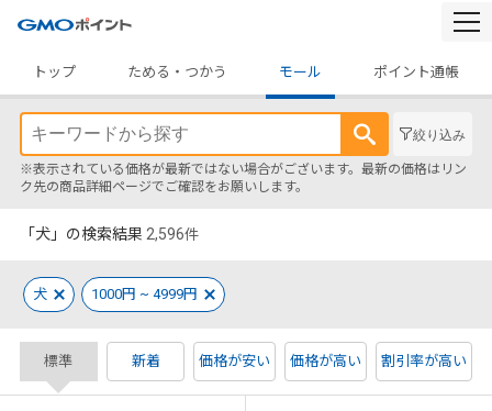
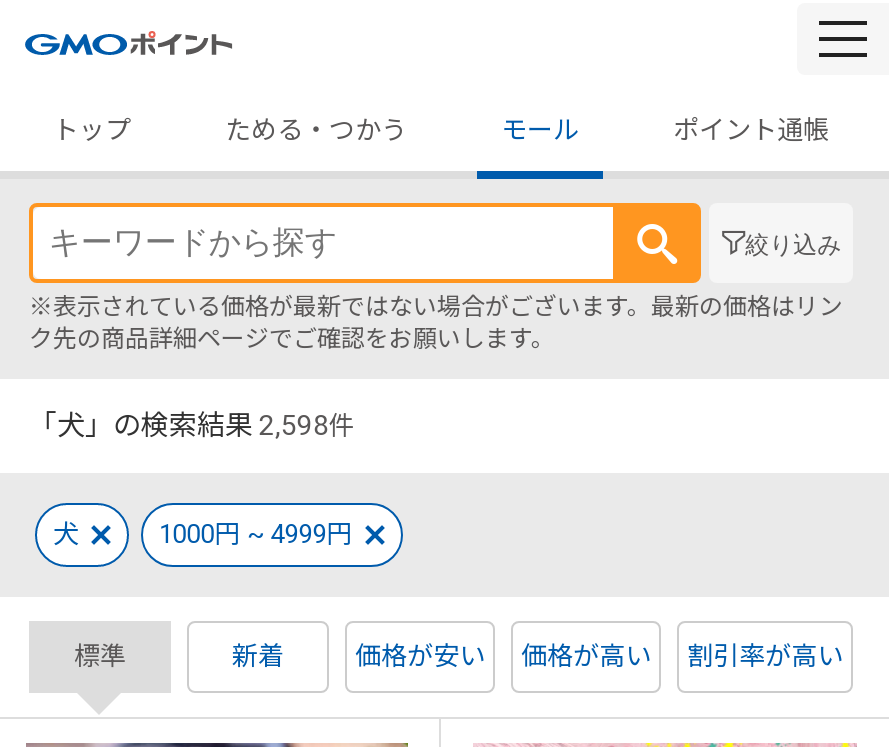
- 「犬」の検索結果2,596件
+ 「犬」の検索結果2,598件
